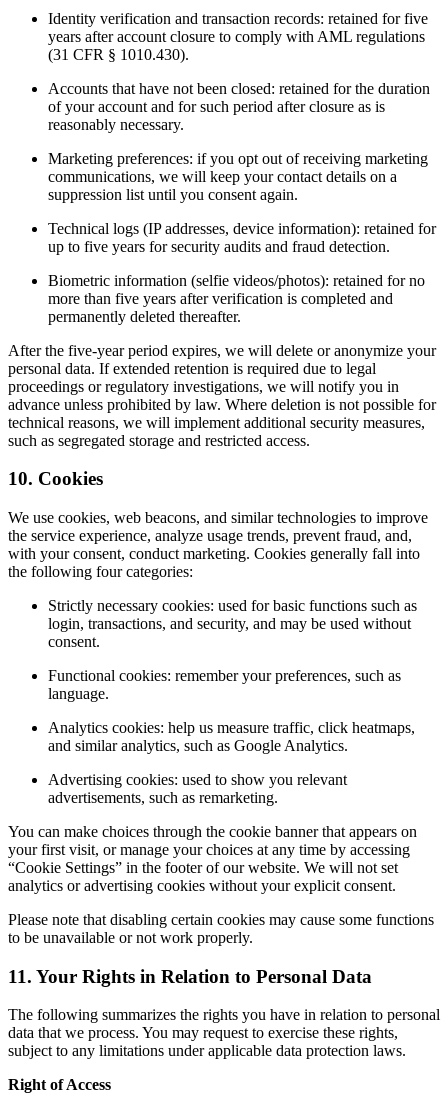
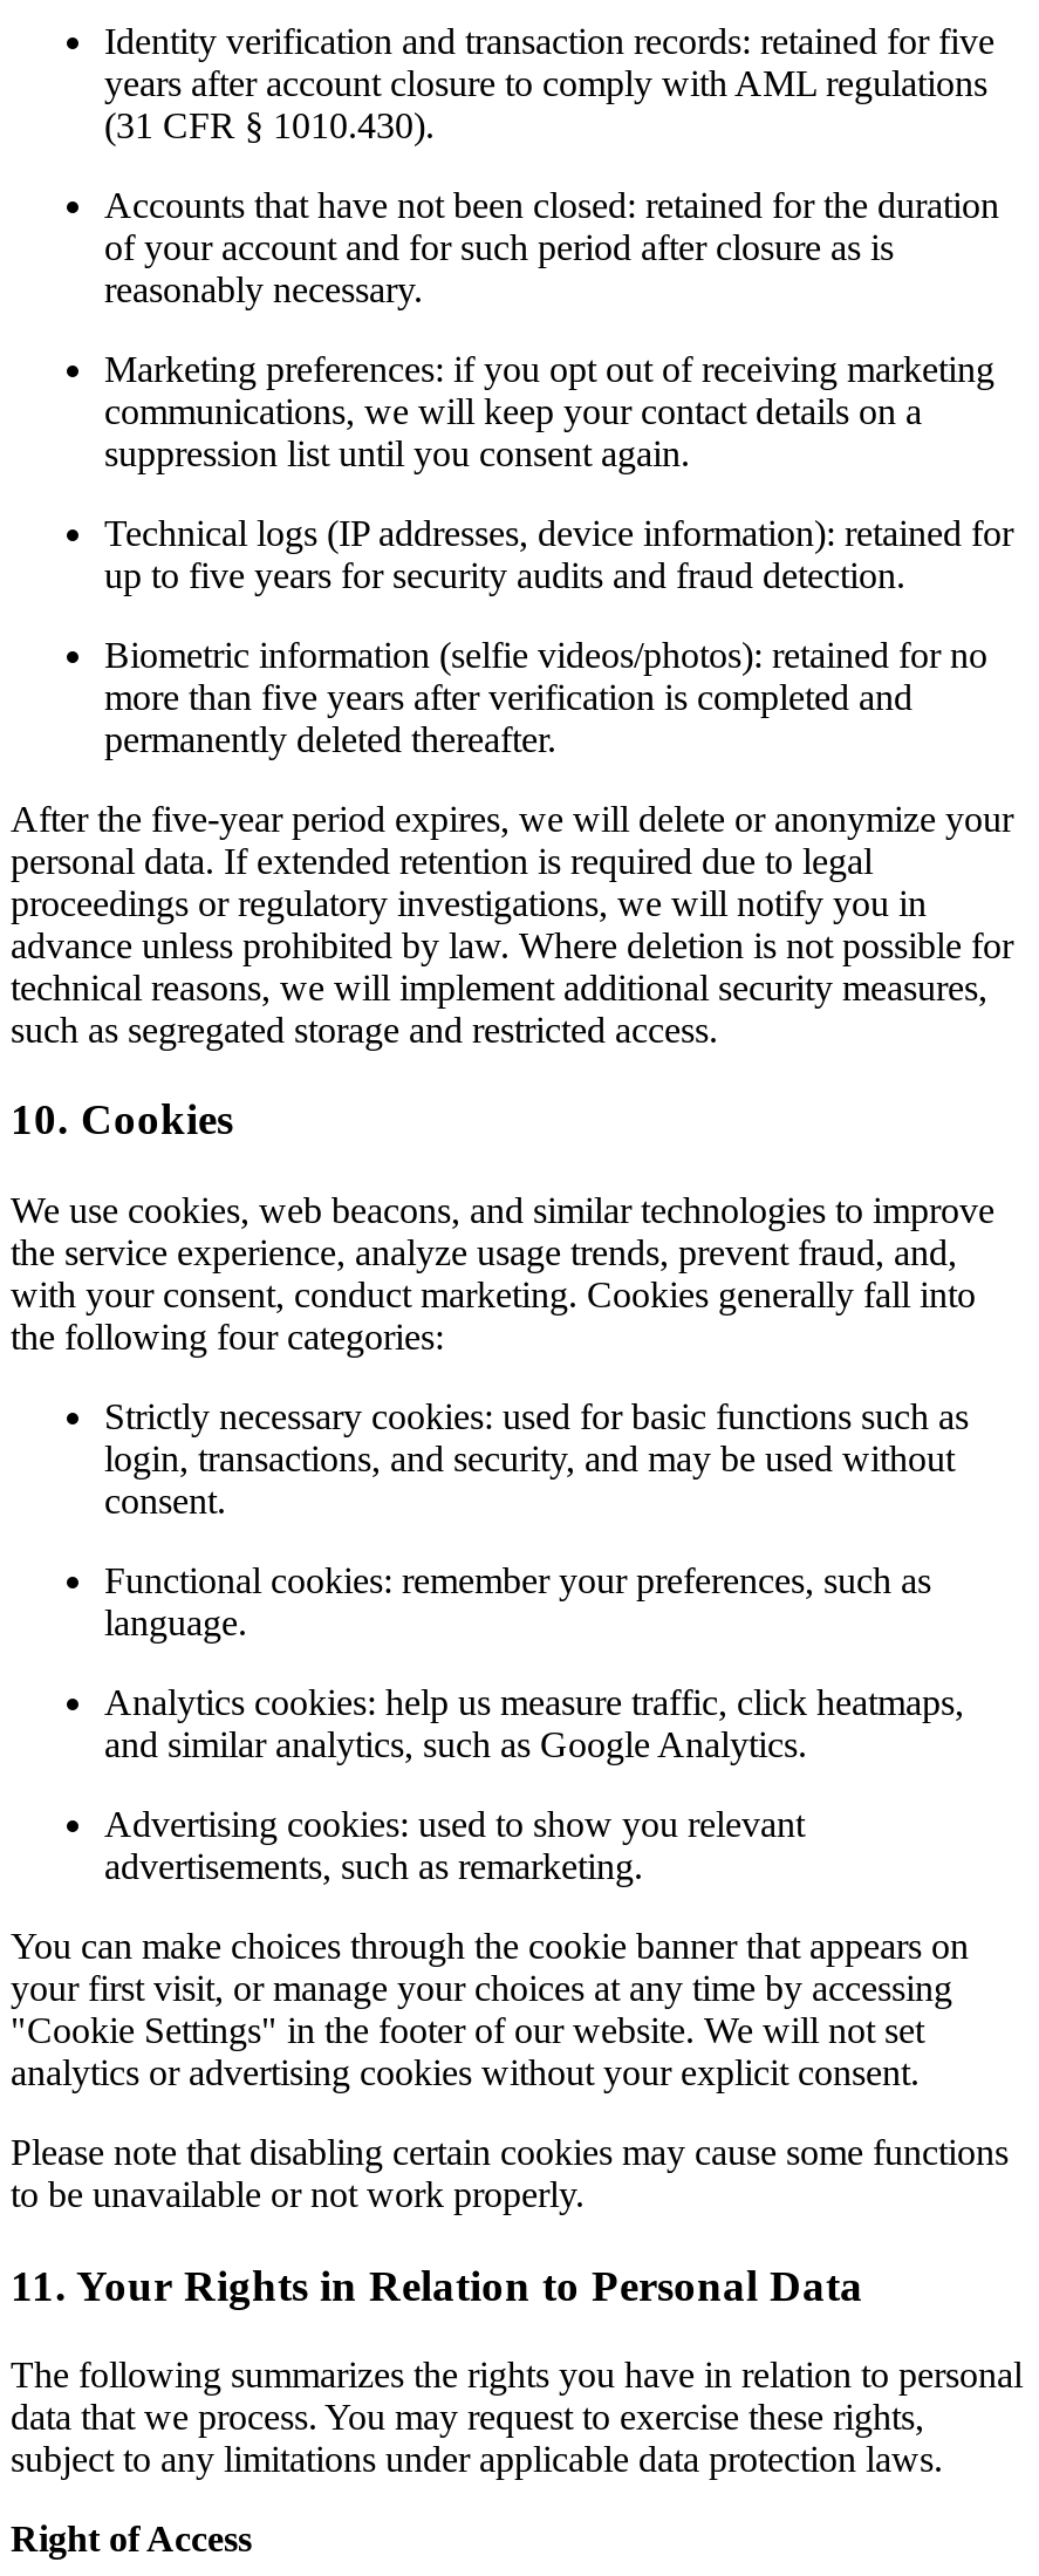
- “Cookie Settings” in the footer of our website. We will not set
+ "Cookie Settings" in the footer of our website. We will not set
